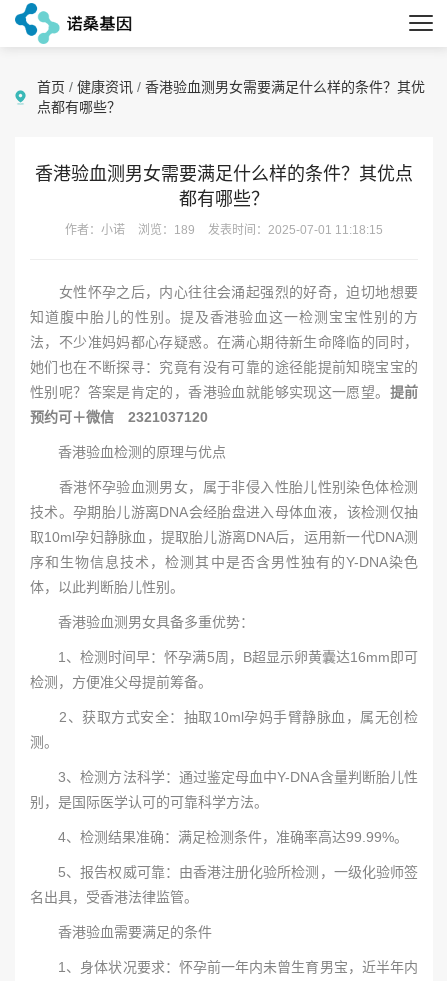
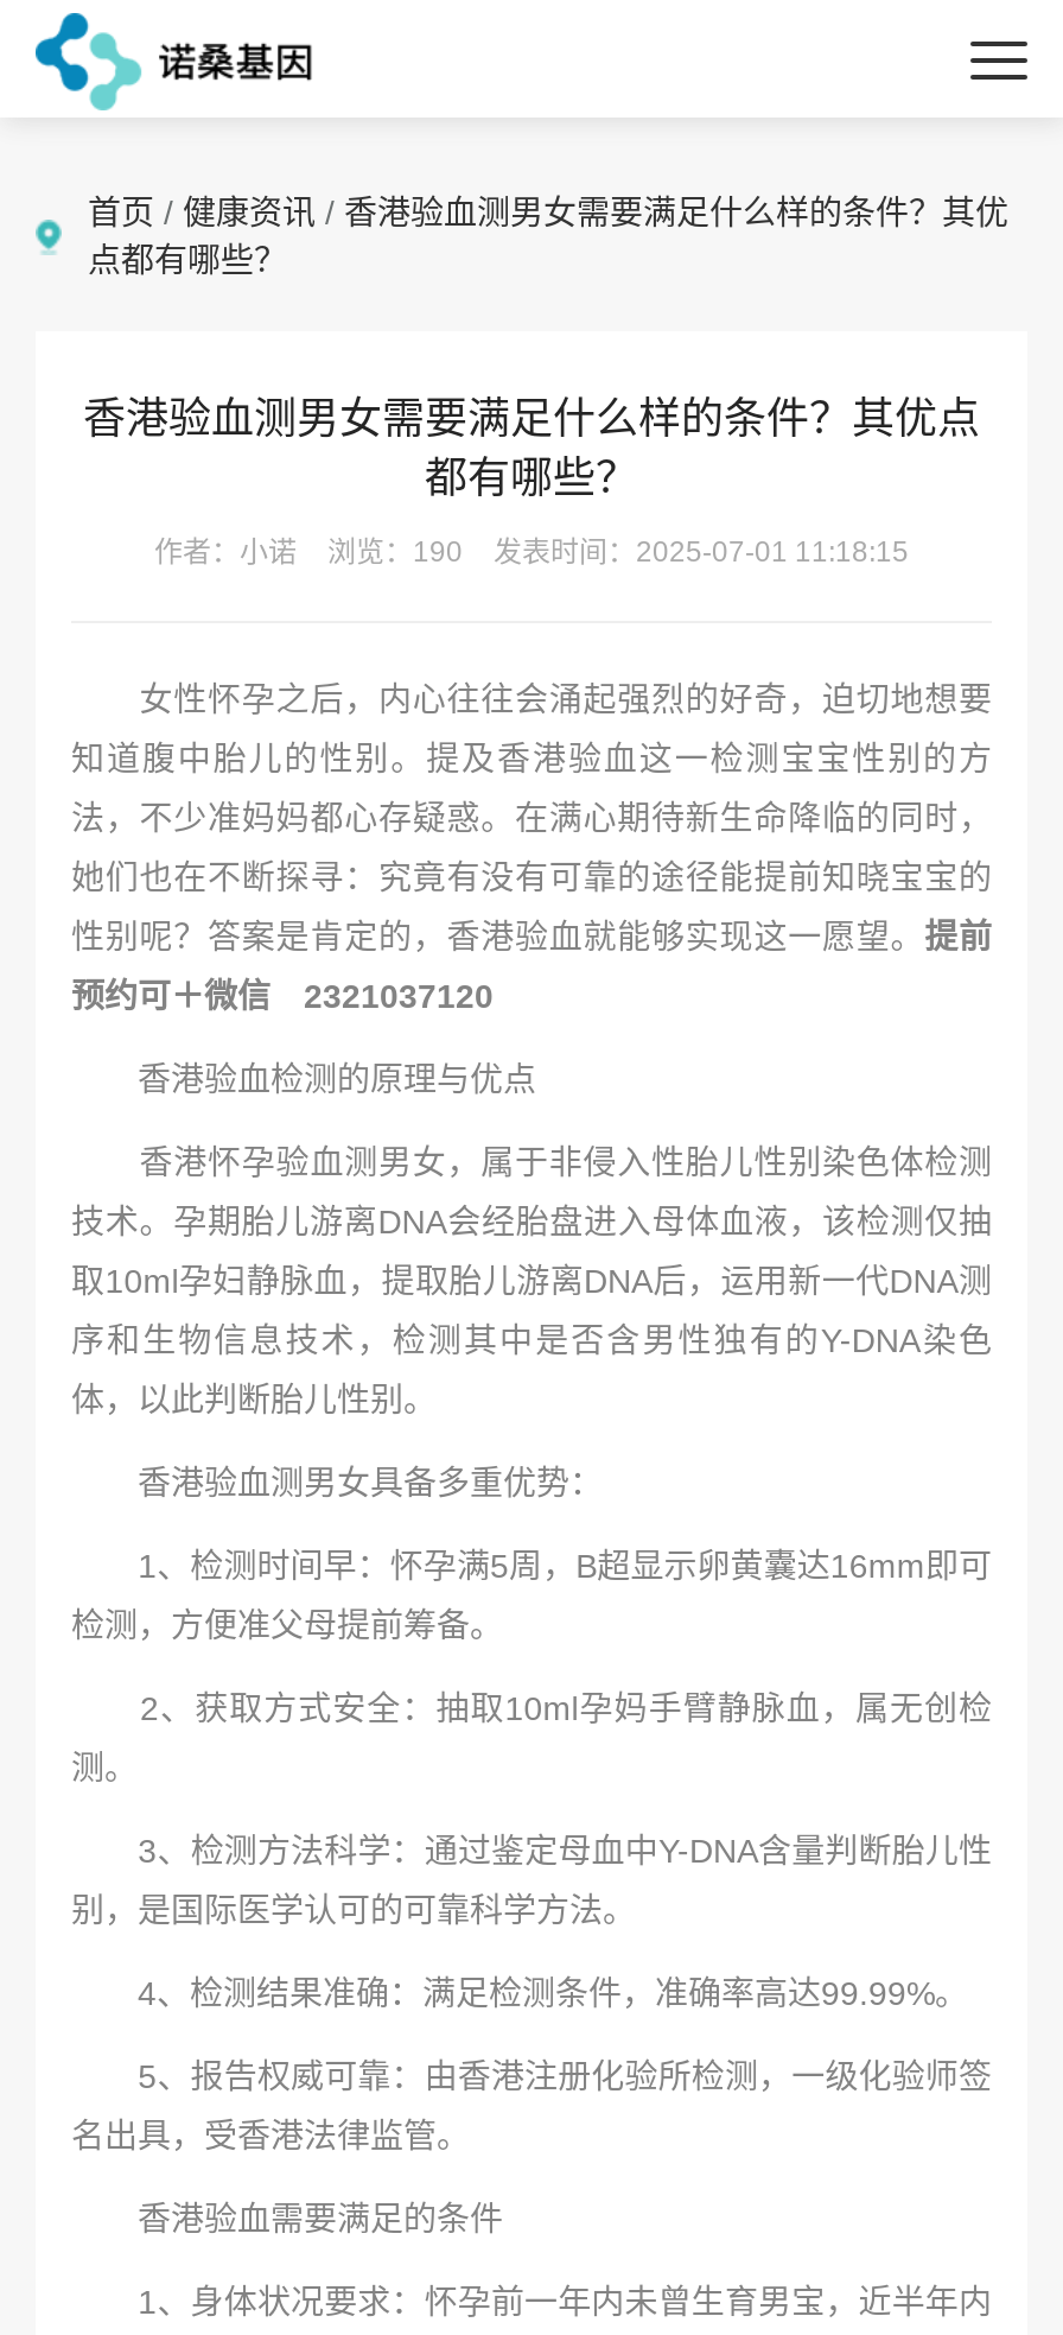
- 作者：小诺 浏览：189 发表时间：2025-07-01 11:18:15
+ 作者：小诺 浏览：190 发表时间：2025-07-01 11:18:15
